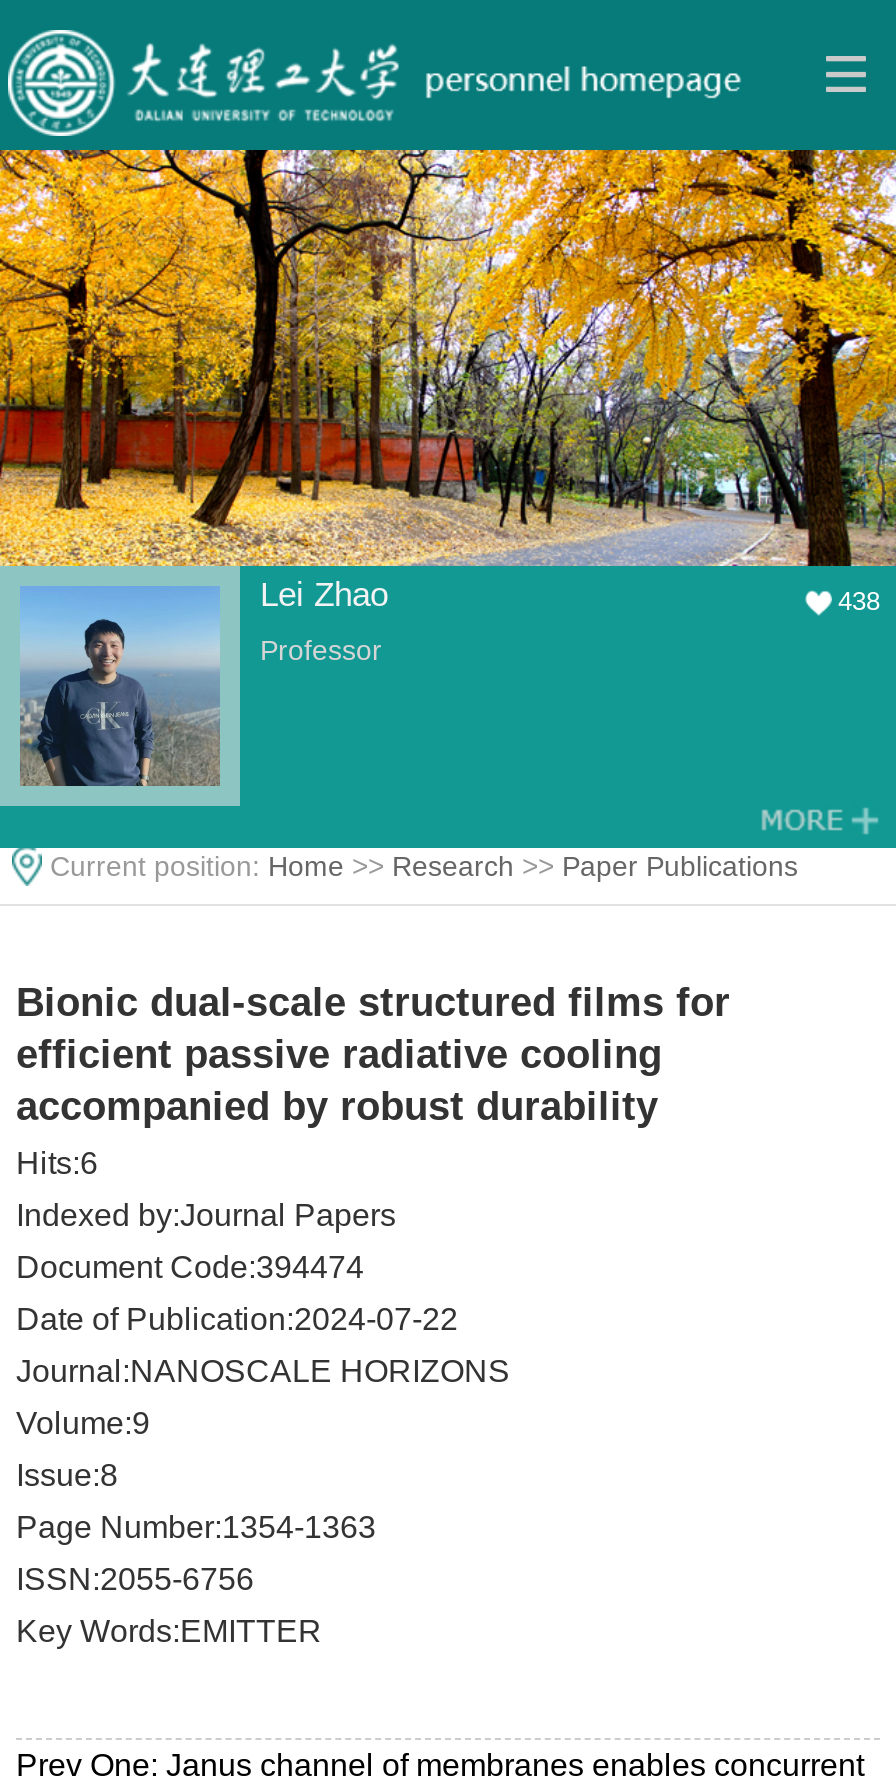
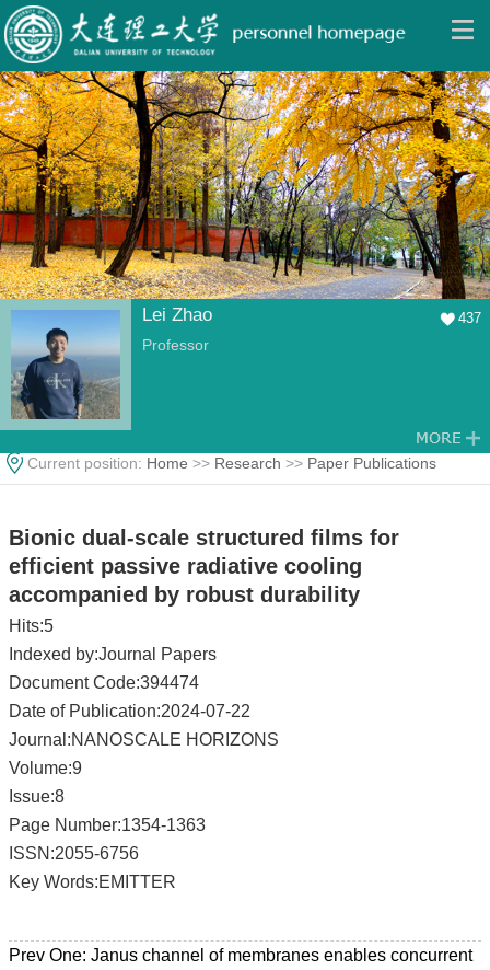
- 438
+ 437

- Hits:6
+ Hits:5
